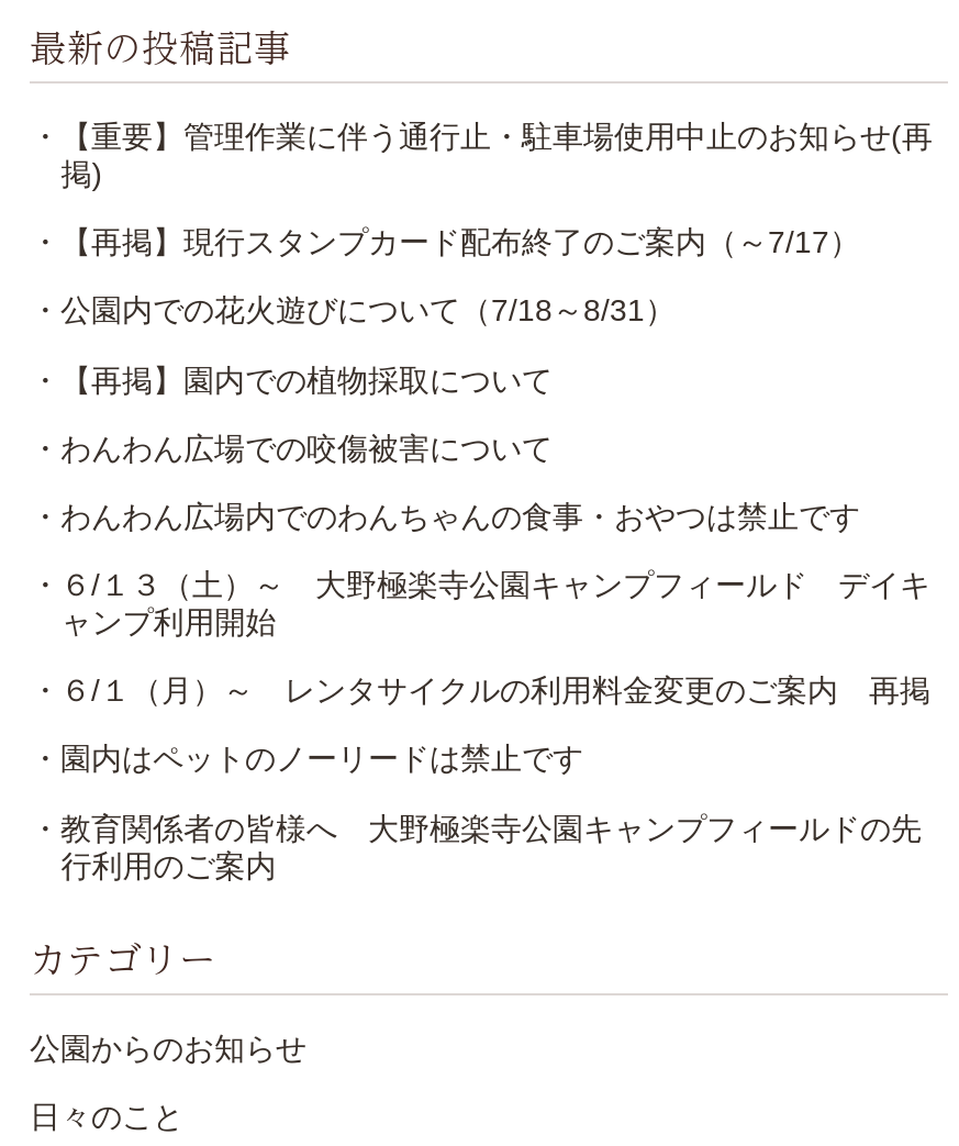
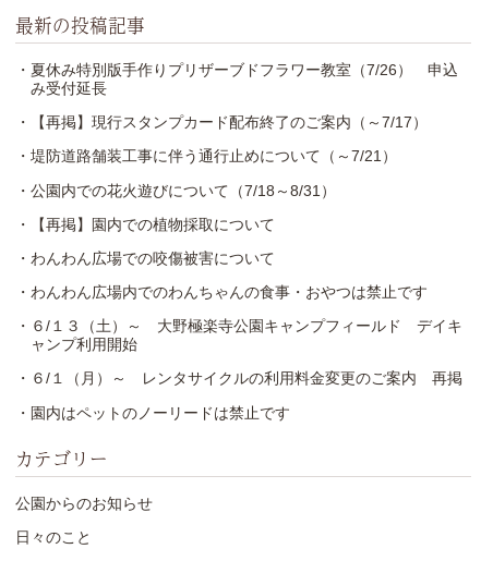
- ・【重要】管理作業に伴う通行止・駐車場使用中止のお知らせ(再
- 掲)
+ ・夏休み特別版手作りプリザーブドフラワー教室（7/26） 申込
+ み受付延長

+ ・堤防道路舗装工事に伴う通行止めについて（～7/21）

moved down: ・公園内での花火遊びについて（7/18～8/31） | ・【再掲】園内での植物採取について | ・わんわん広場での咬傷被害について | ・わんわん広場内でのわんちゃんの食事・おやつは禁止です | ・６/１３（土）～ 大野極楽寺公園キャンプフィールド デイキ | ャンプ利用開始 | ・園内はペットのノーリードは禁止です

- ・教育関係者の皆様へ 大野極楽寺公園キャンプフィールドの先
- 行利用のご案内
